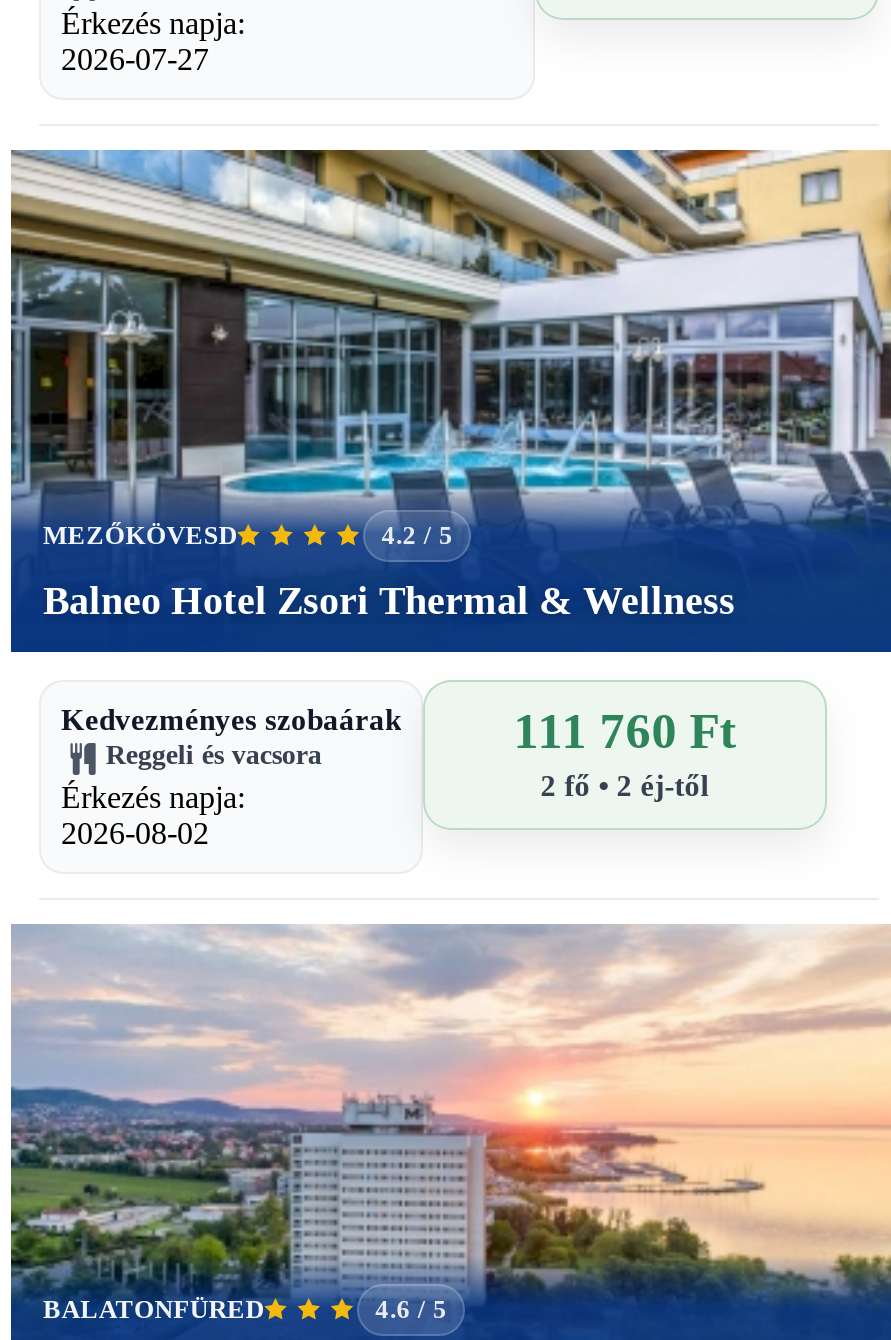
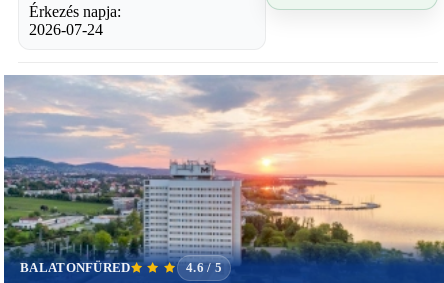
- 2026-07-27
+ 2026-07-24

- [image]
- MEZŐKÖVESD
- 4.2 / 5
- Balneo Hotel Zsori Thermal & Wellness
- Kedvezményes szobaárak
- Reggeli és vacsora
- Érkezés napja:
- 2026-08-02

- 111 760 Ft
- 2 fő • 2 éj-től
